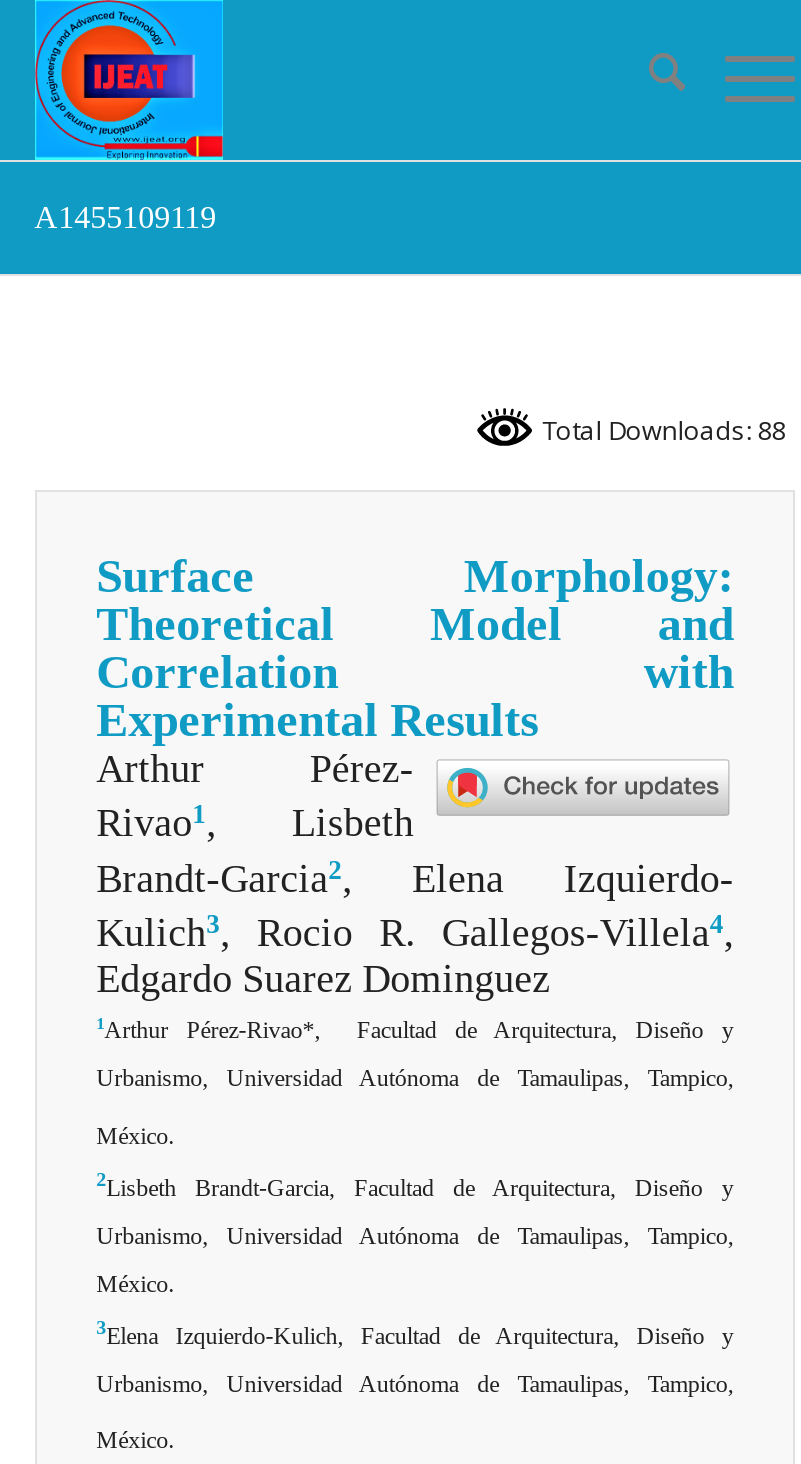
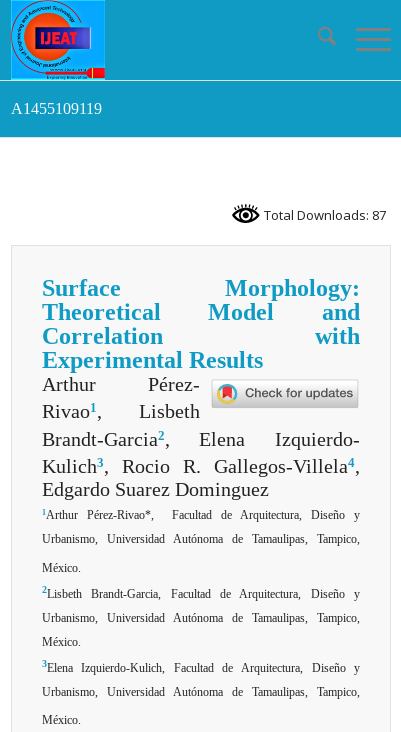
- Total Downloads: 88
+ Total Downloads: 87
